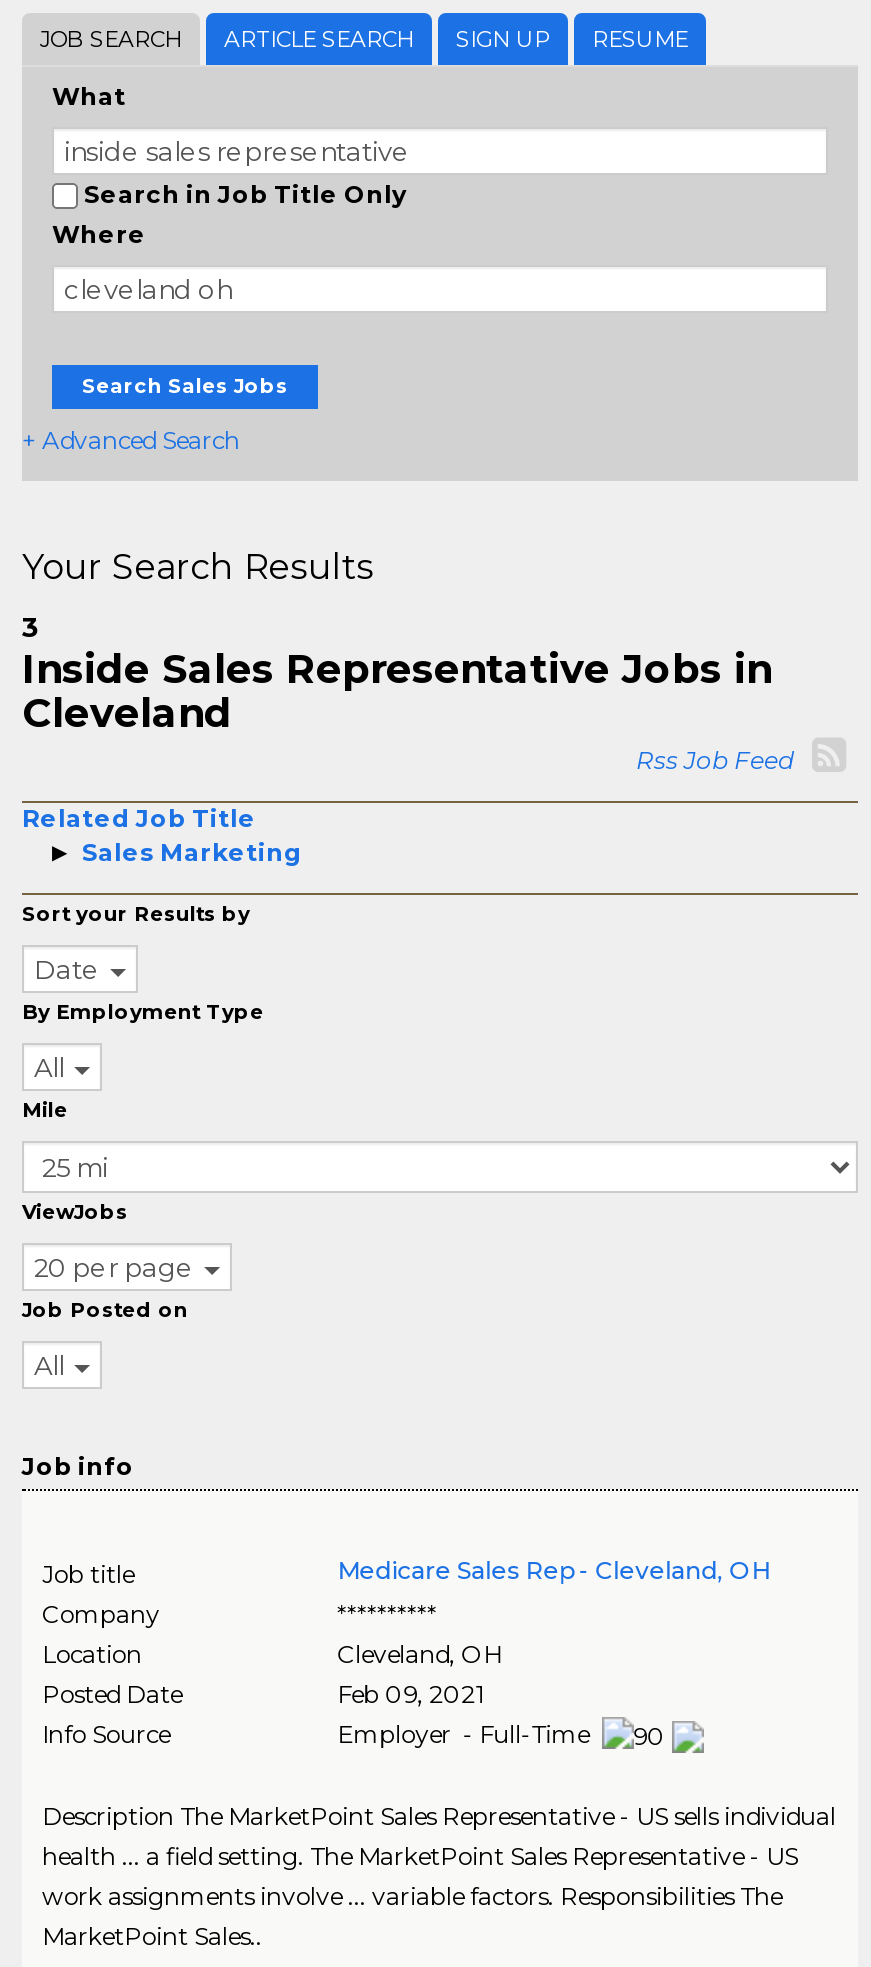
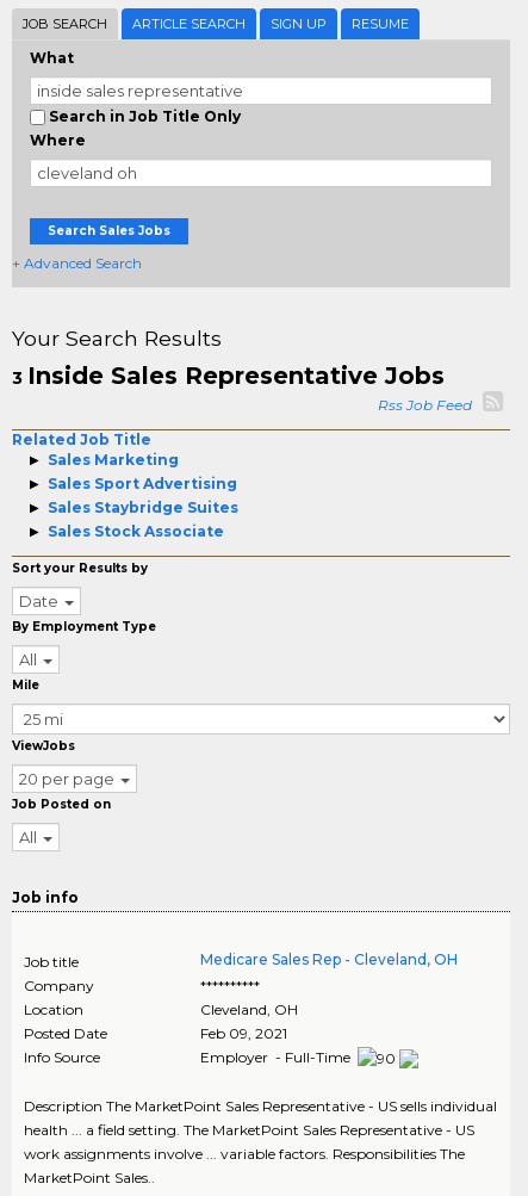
- 3
- Inside Sales Representative Jobs in
- Cleveland
+ 3 Inside Sales Representative Jobs

moved up: Rss Job Feed | Related Job Title | Sales Marketing

+ Sales Sport Advertising
+ Sales Staybridge Suites
+ Sales Stock Associate
